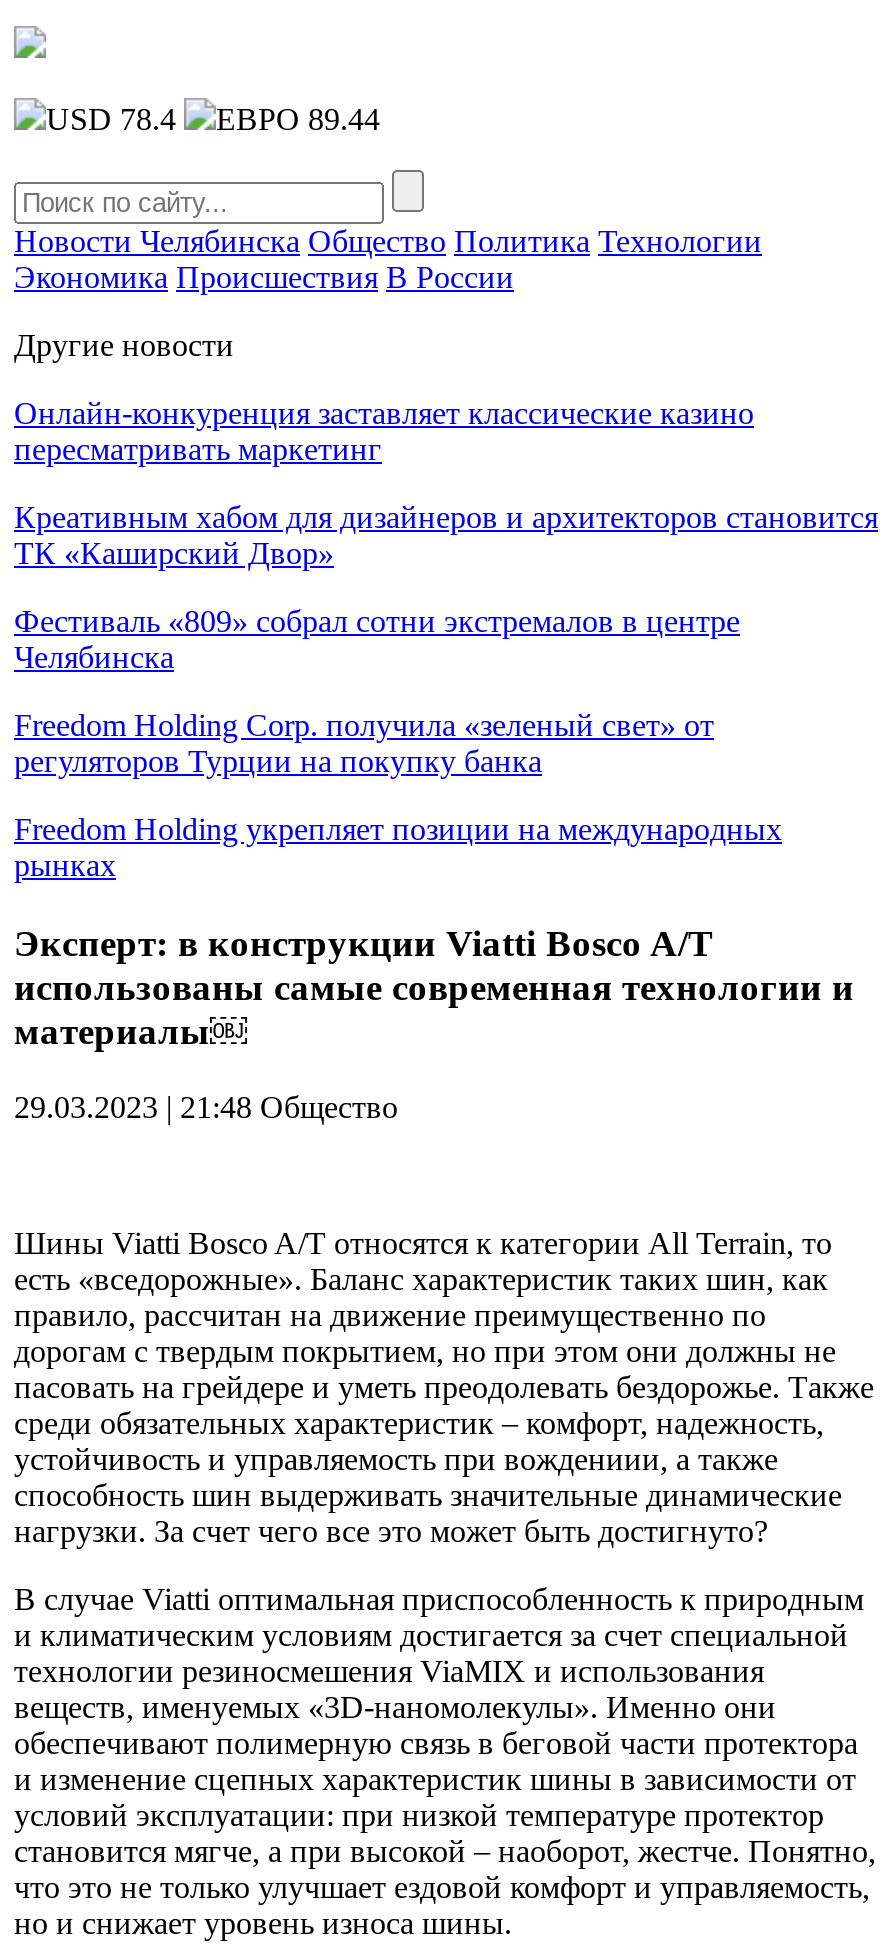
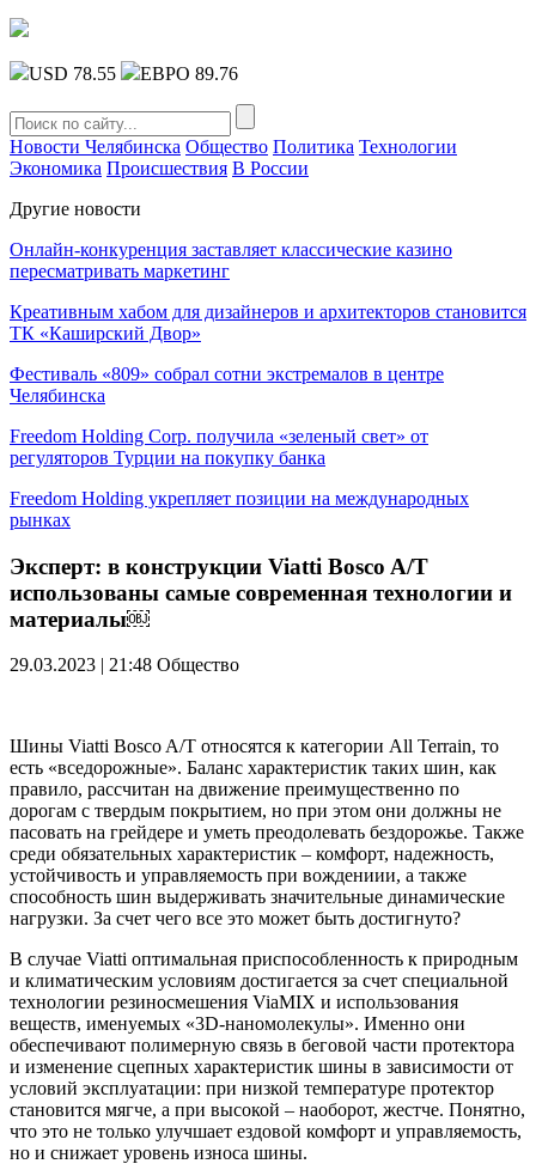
- USD 78.4
+ USD 78.55

- ЕВРО 89.44
+ ЕВРО 89.76
